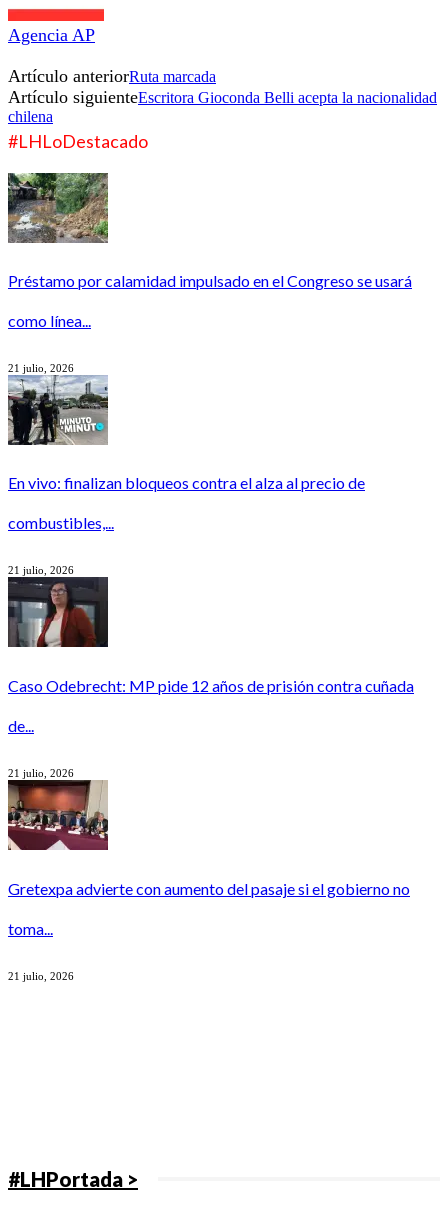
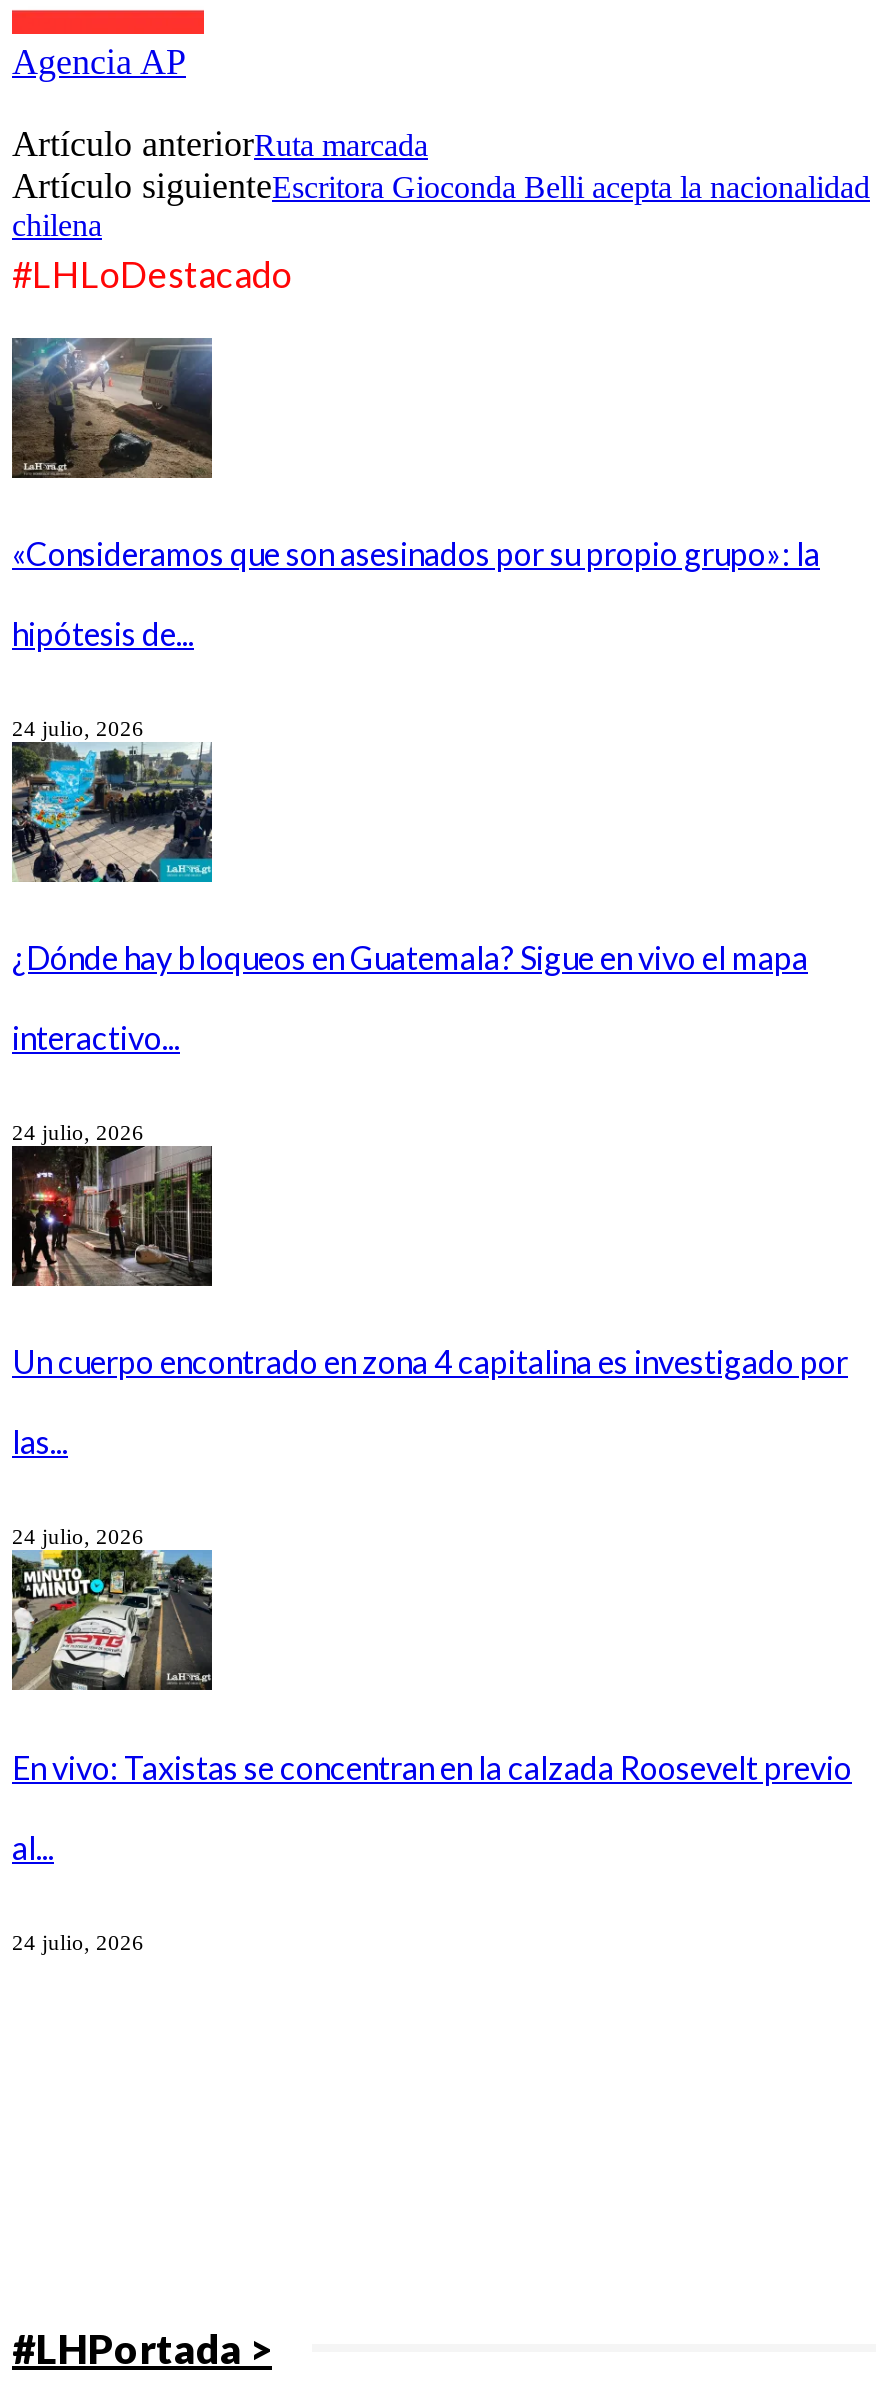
- [image]
- Préstamo por calamidad impulsado en el Congreso se usará
+ [image]
+ «Consideramos que son asesinados por su propio grupo»: la

- como línea...
+ hipótesis de...

- 21 julio, 2026
+ 24 julio, 2026

- [image]
- En vivo: finalizan bloqueos contra el alza al precio de
+ [image]
+ ¿Dónde hay bloqueos en Guatemala? Sigue en vivo el mapa

- combustibles,...
+ interactivo...

- 21 julio, 2026
+ 24 julio, 2026

- [image]
- Caso Odebrecht: MP pide 12 años de prisión contra cuñada
+ [image]
+ Un cuerpo encontrado en zona 4 capitalina es investigado por

- de...
+ las...

- 21 julio, 2026
+ 24 julio, 2026

- [image]
- Gretexpa advierte con aumento del pasaje si el gobierno no
+ [image]
+ En vivo: Taxistas se concentran en la calzada Roosevelt previo

- toma...
+ al...

- 21 julio, 2026
+ 24 julio, 2026
